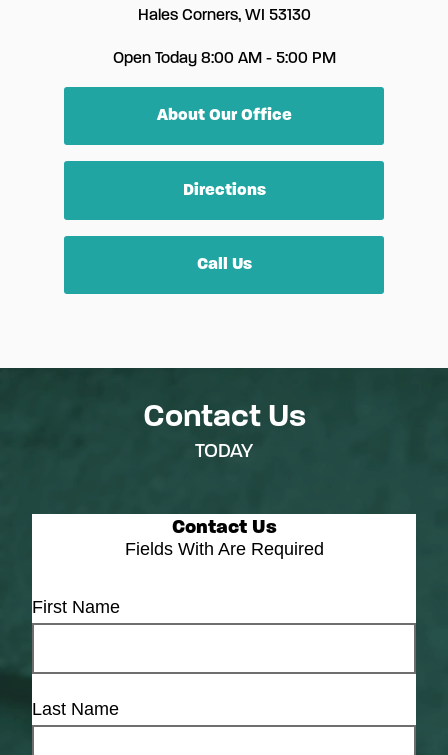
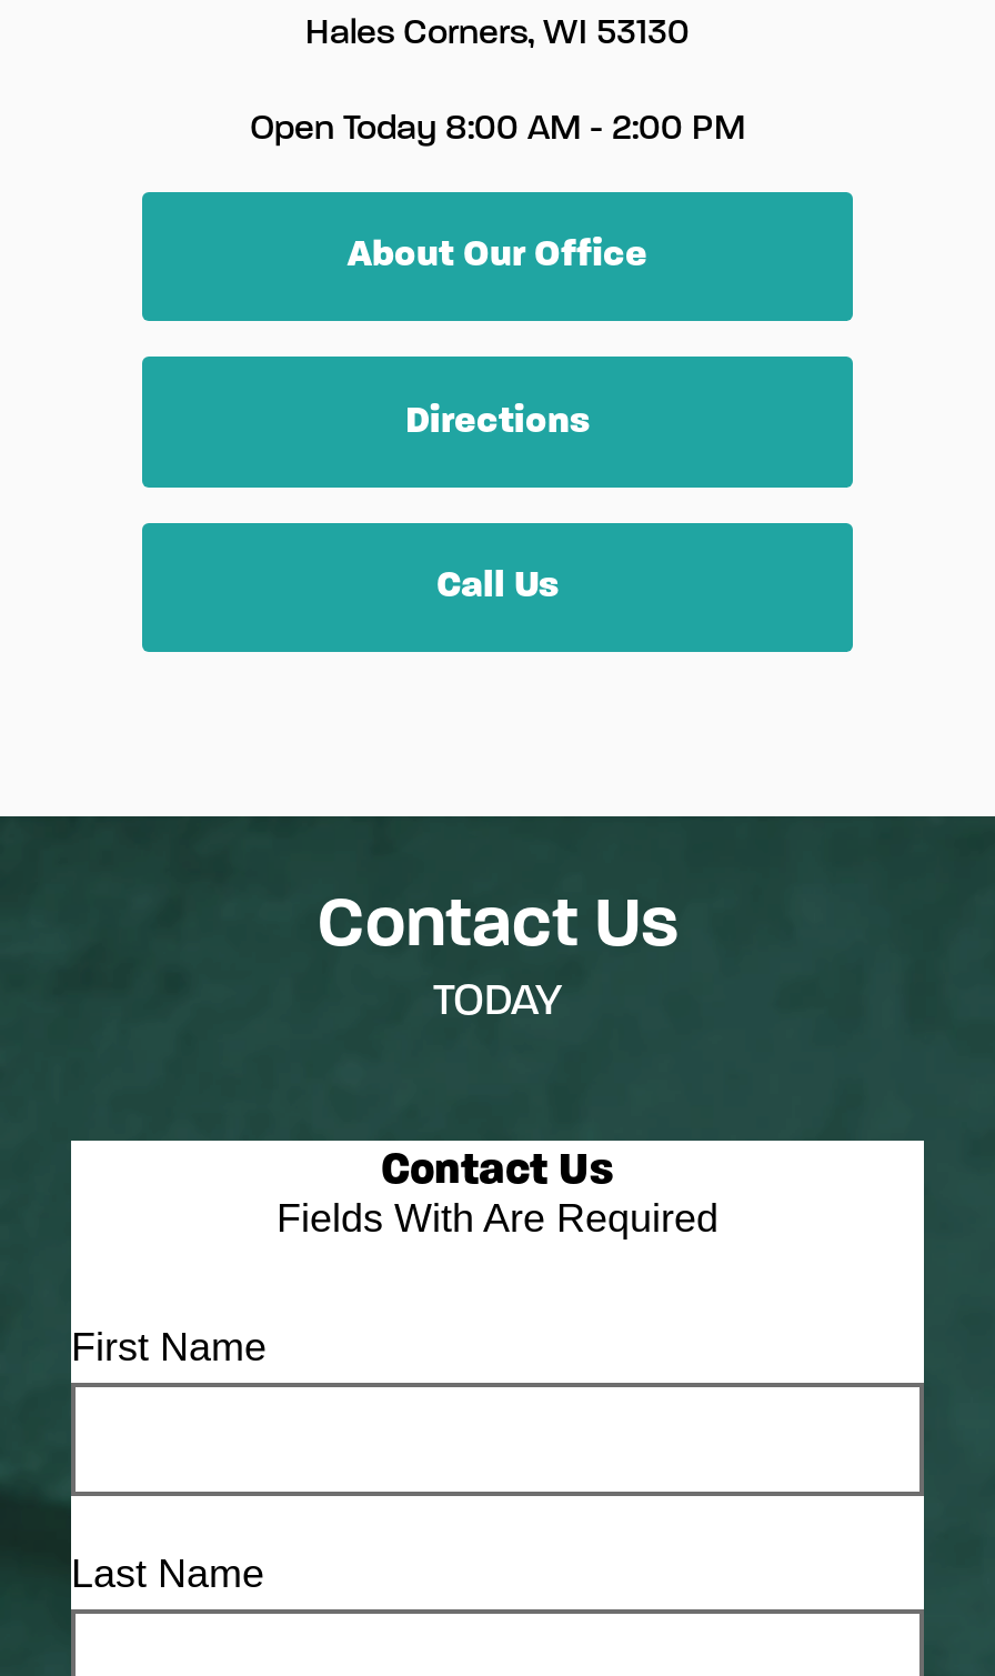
- Open Today 8:00 AM - 5:00 PM
+ Open Today 8:00 AM - 2:00 PM
